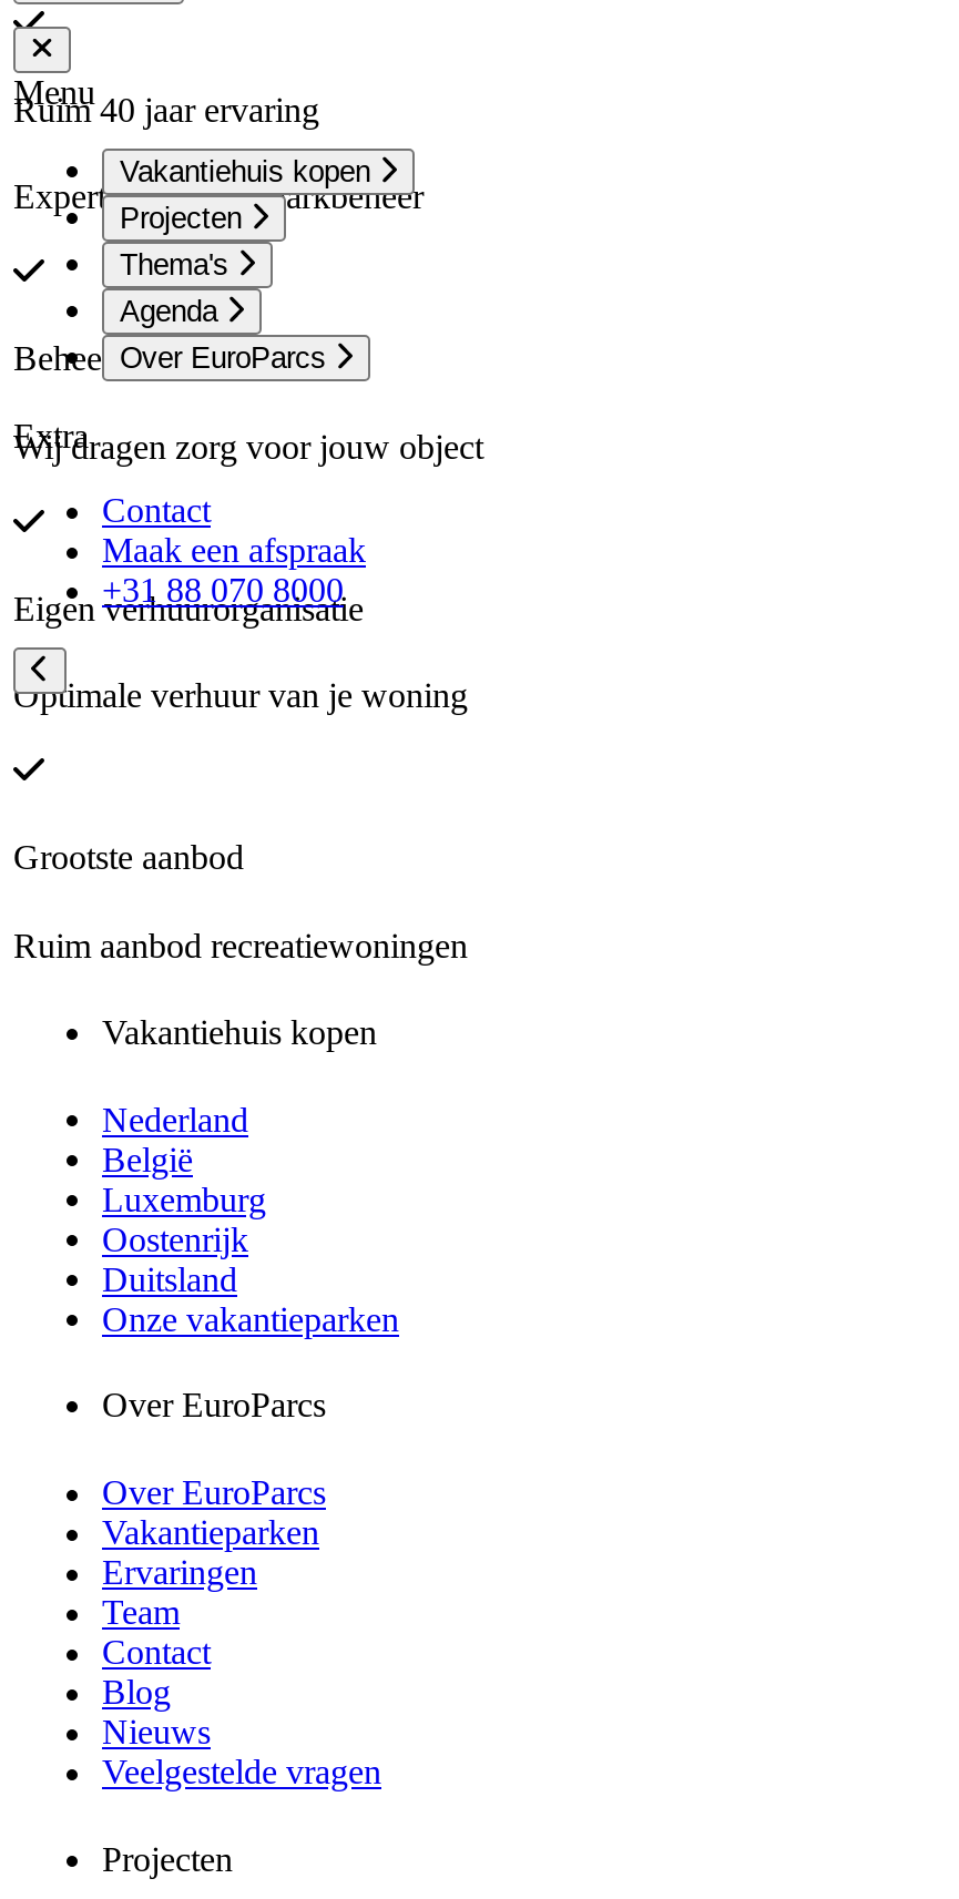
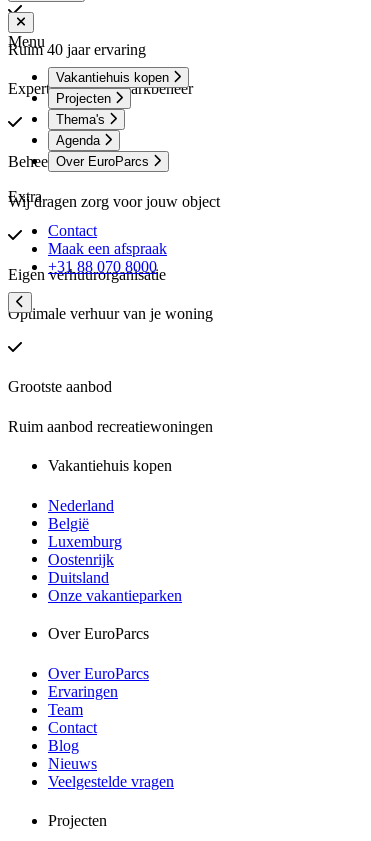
- Vakantieparken
